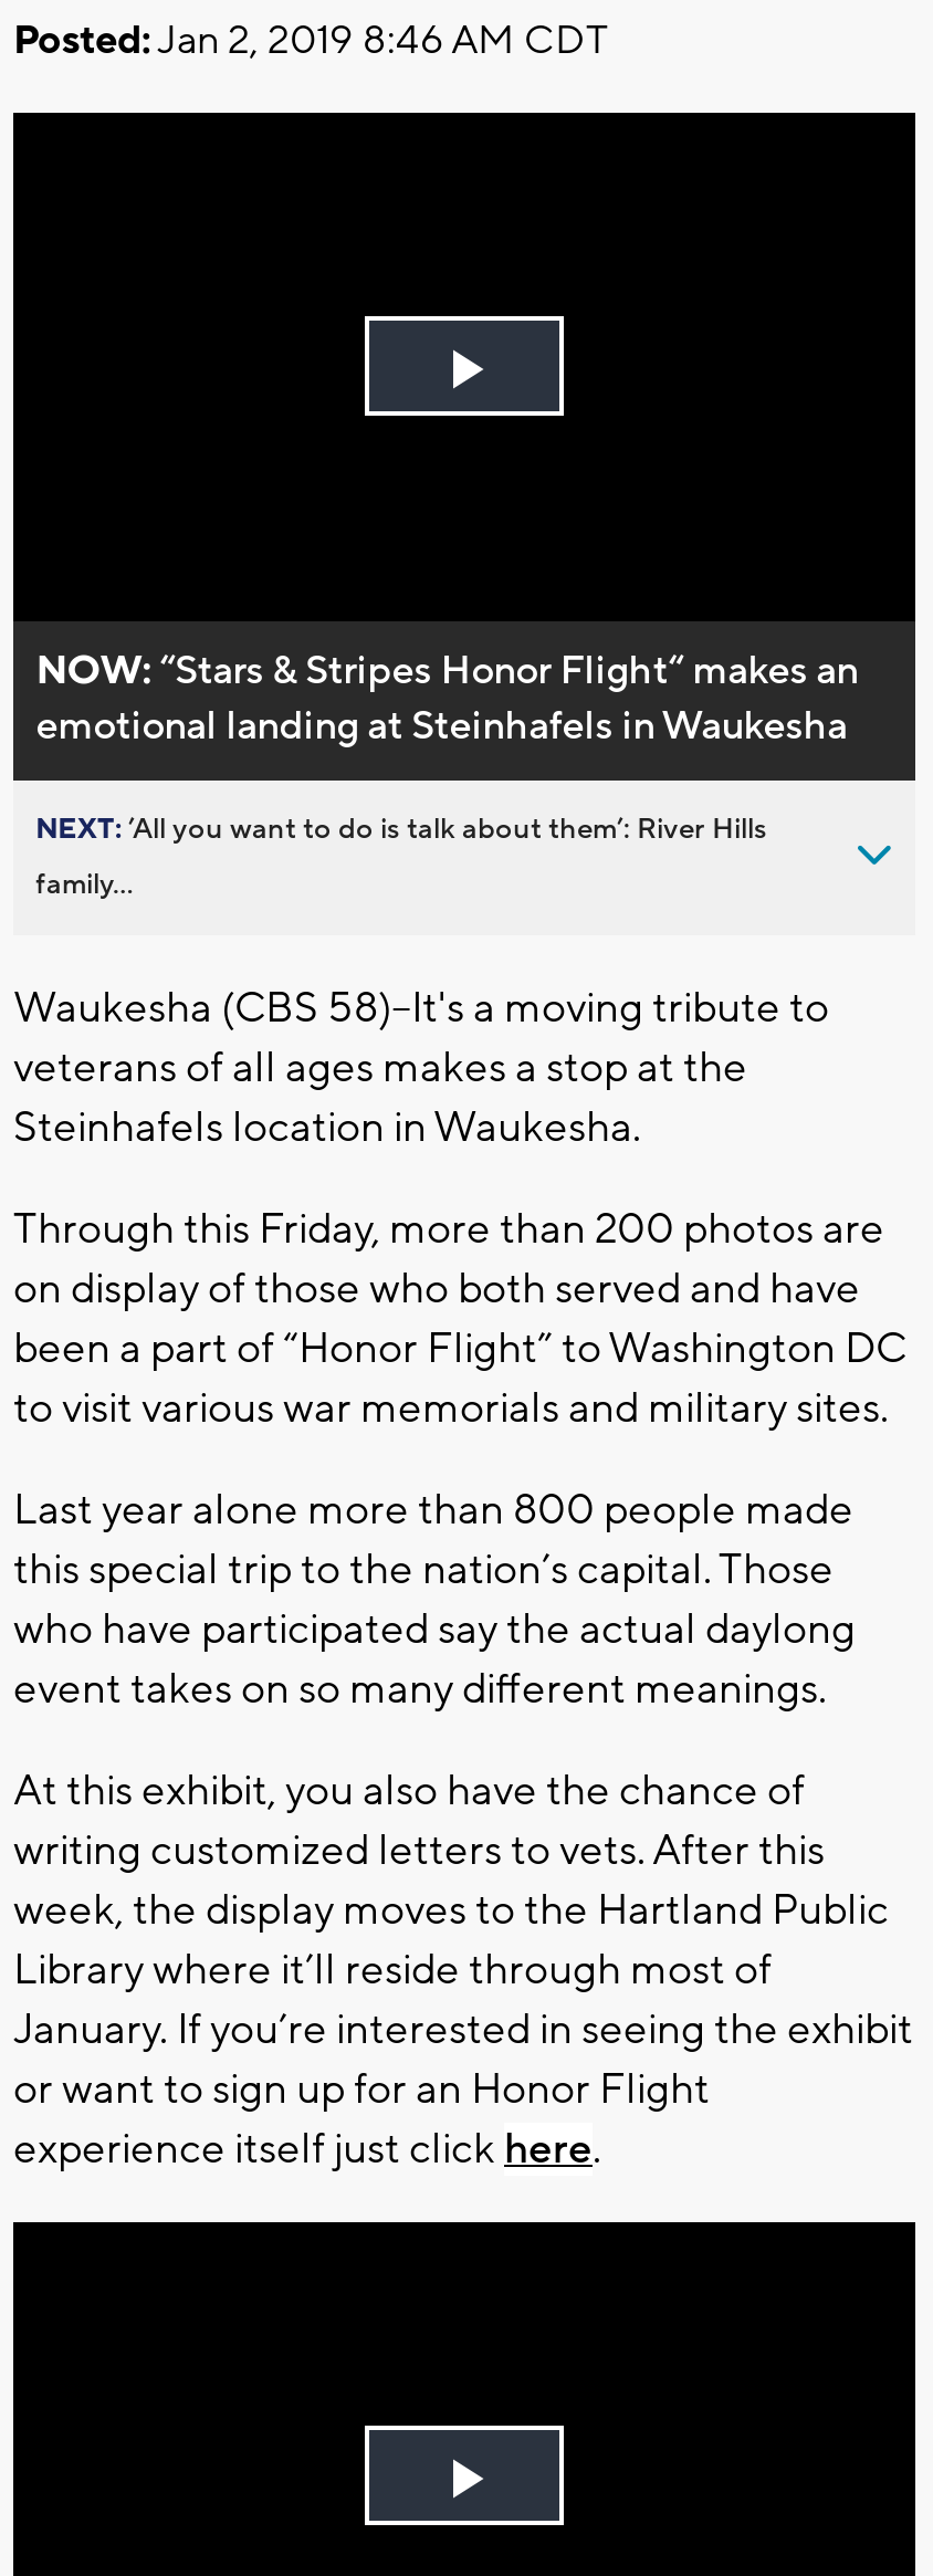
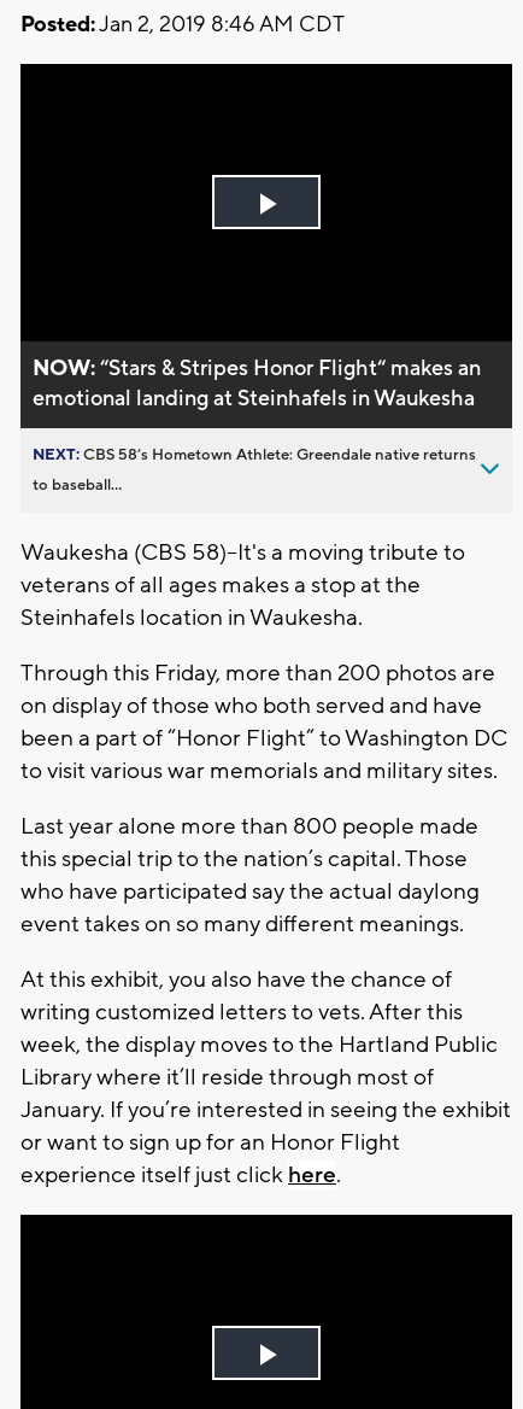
- NEXT: ’All you want to do is talk about them’: River Hills
+ NEXT: CBS 58’s Hometown Athlete: Greendale native returns

- family...
+ to baseball...
